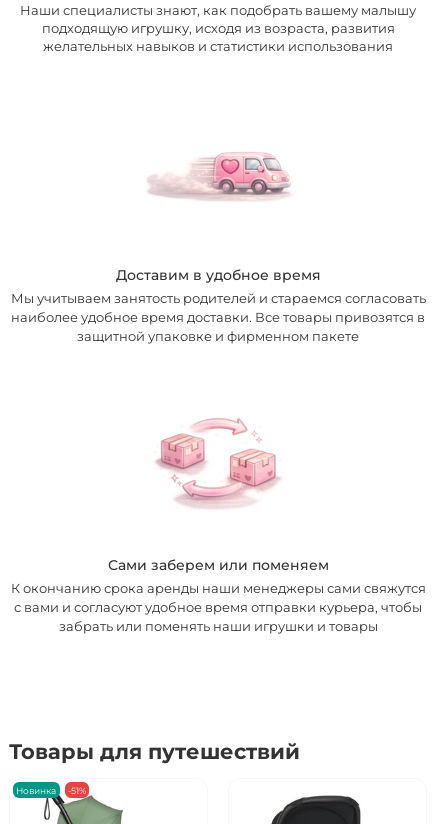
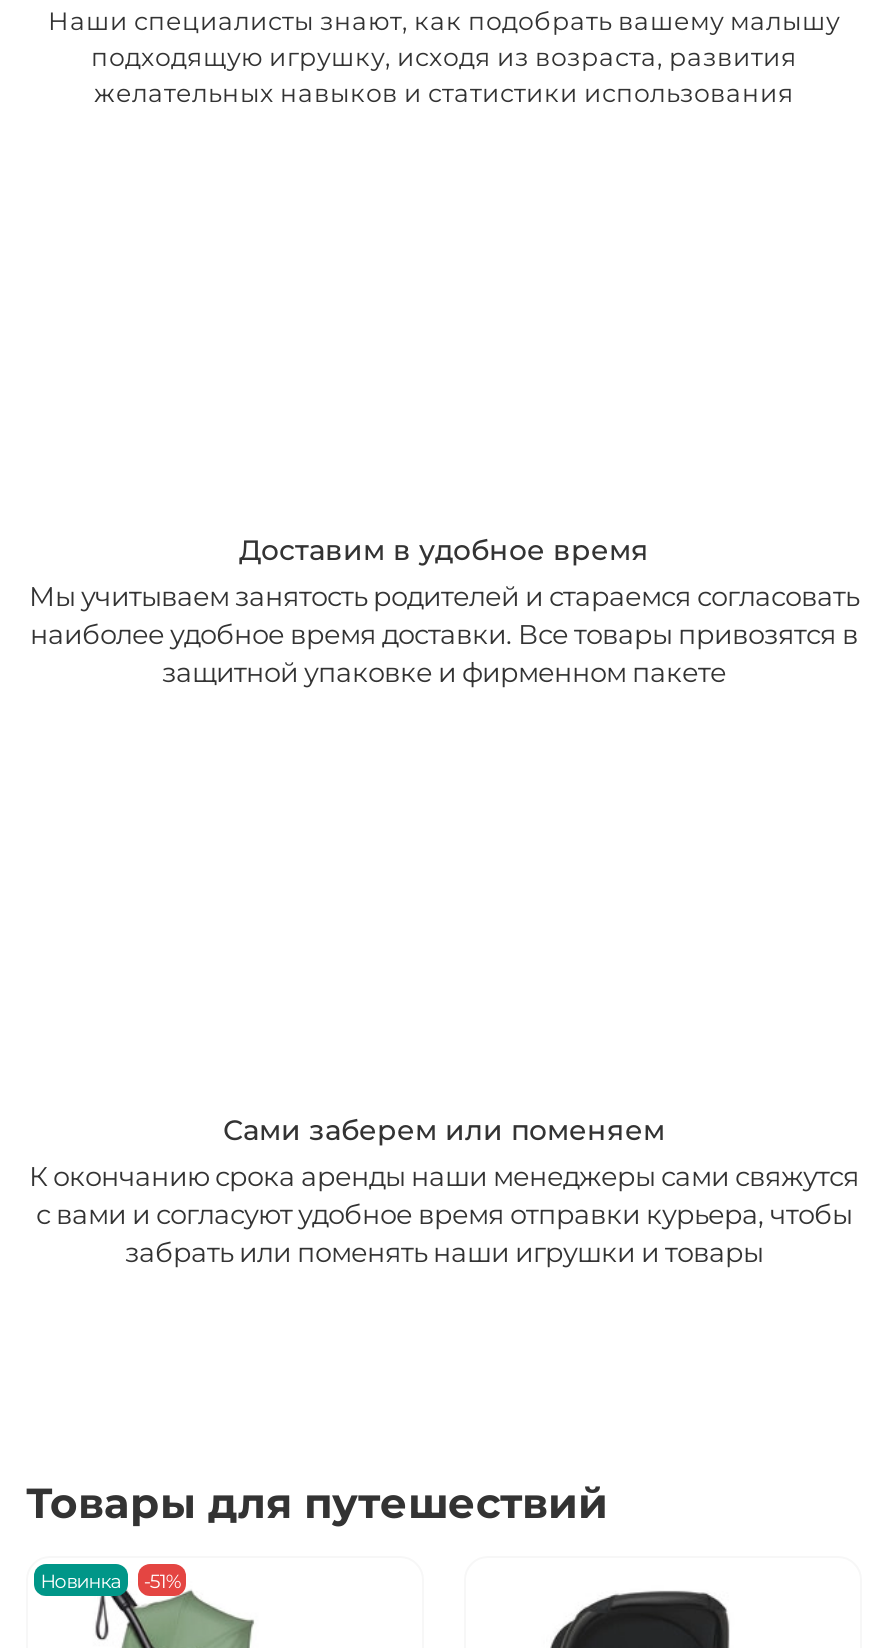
- [image]

- [image]
